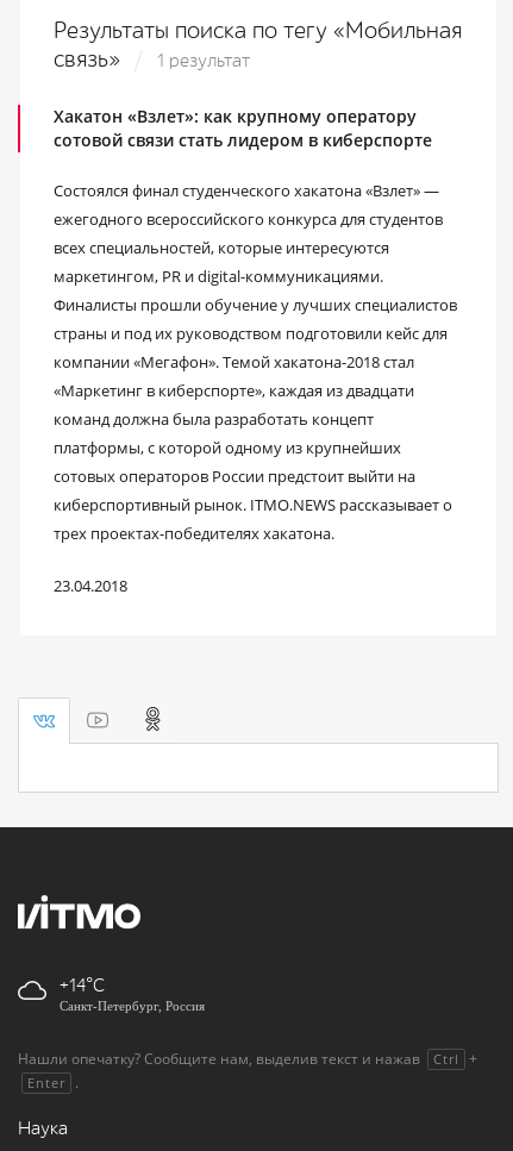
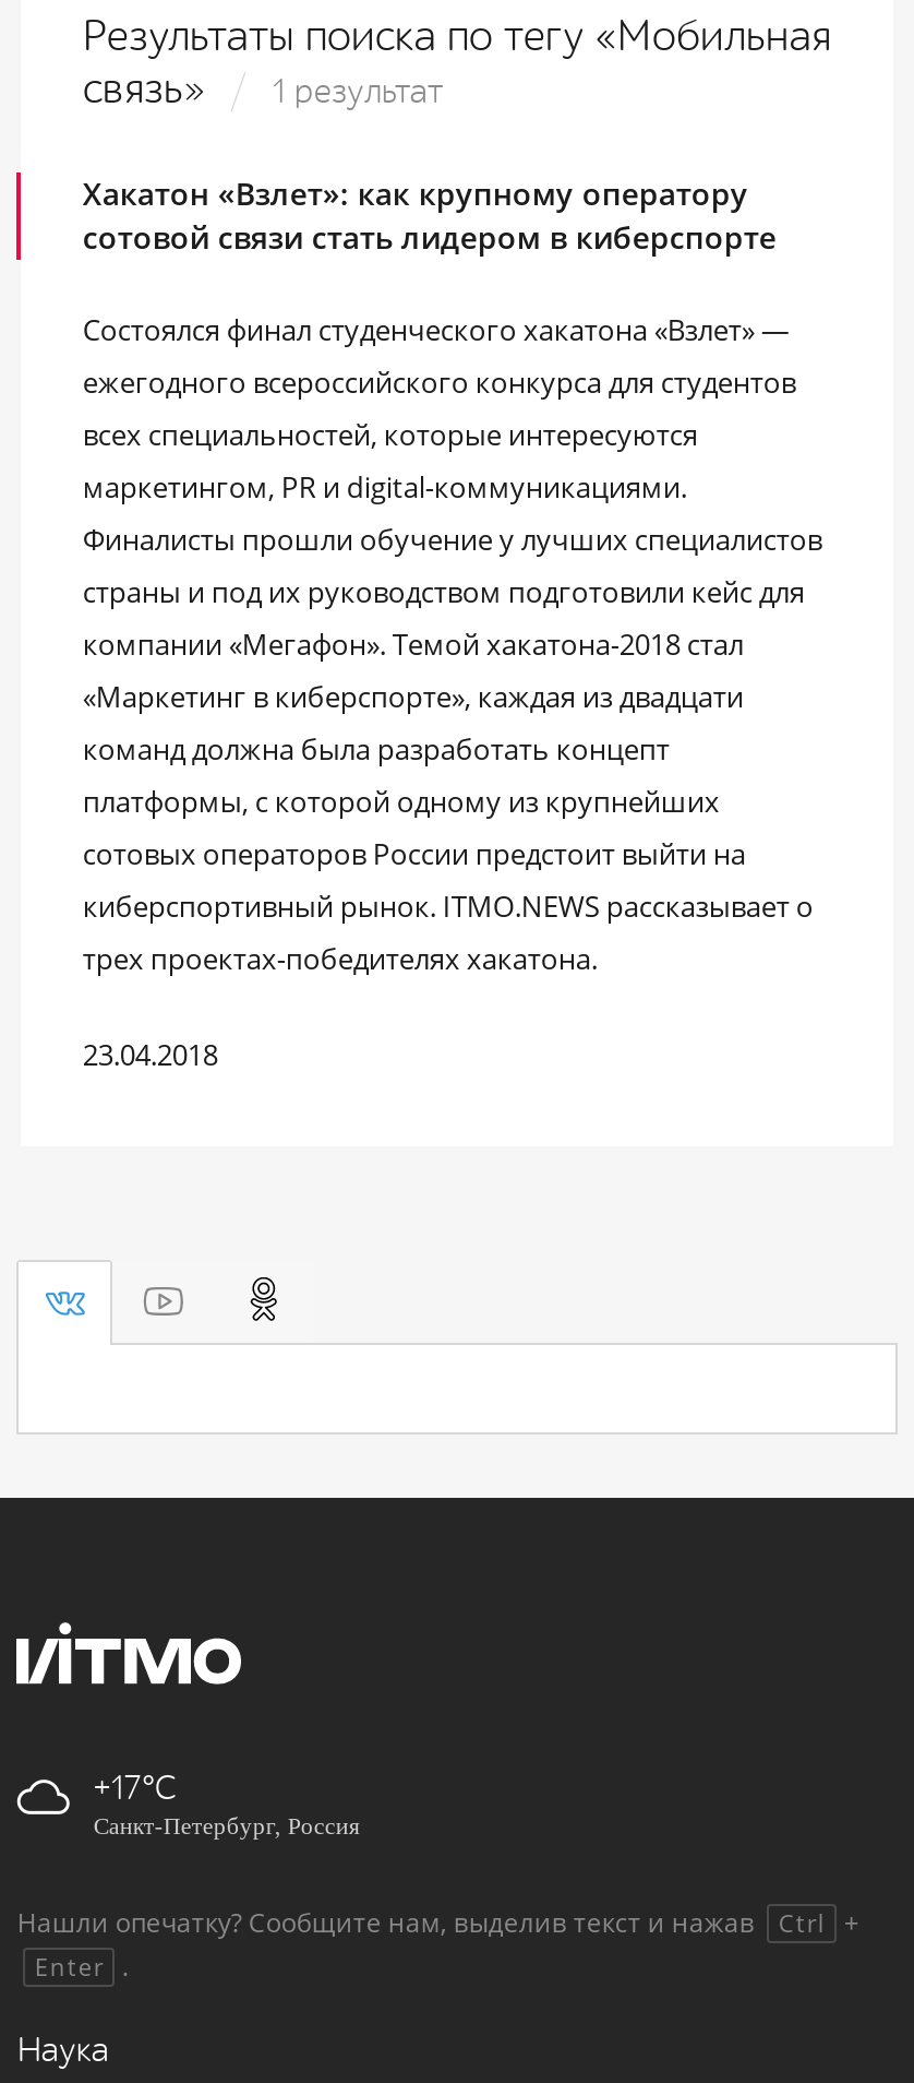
- +14
+ +17
